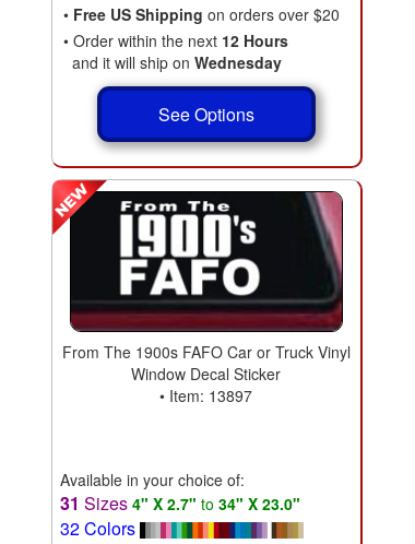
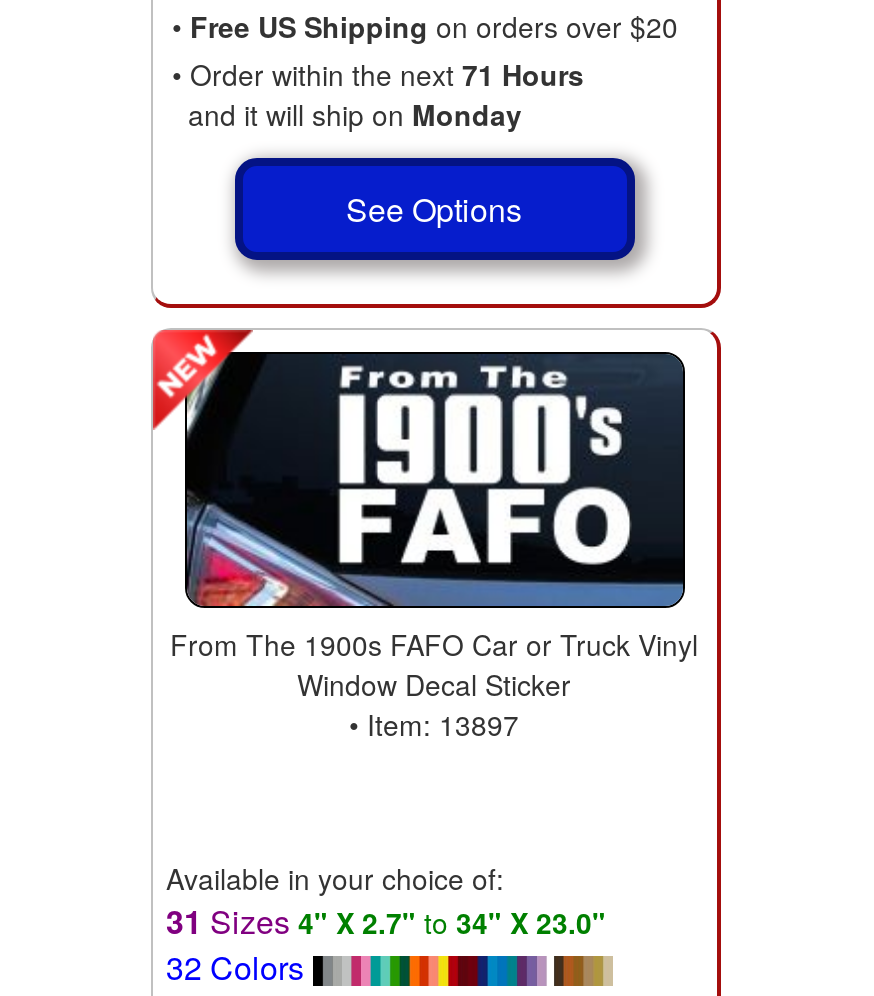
- • Order within the next 12 Hours
+ • Order within the next 71 Hours

- and it will ship on Wednesday
+ and it will ship on Monday

- [image]
+ [image]
